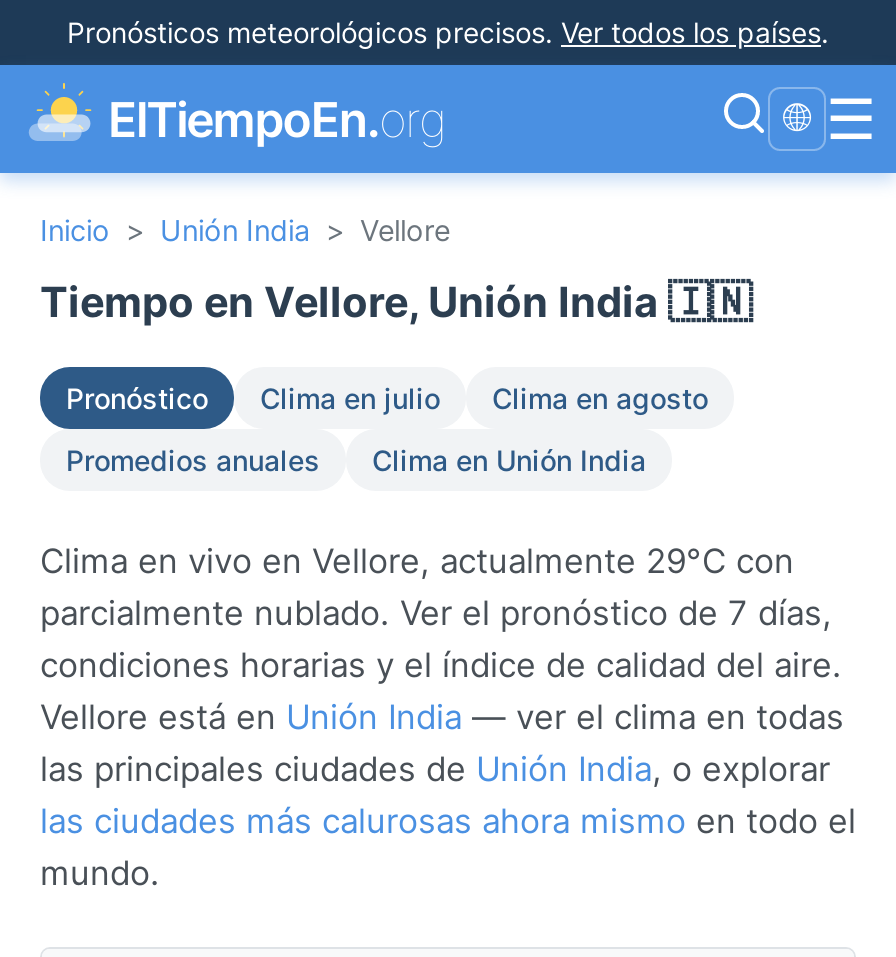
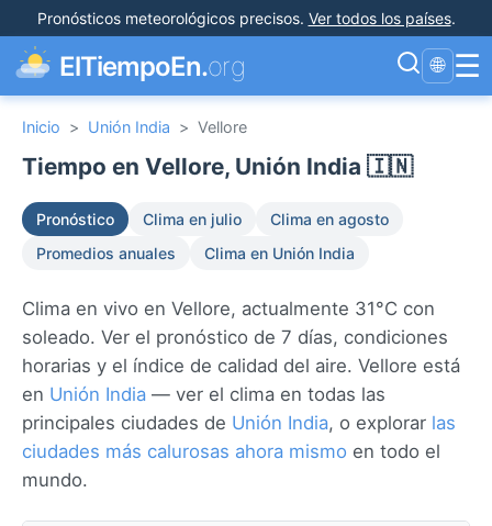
- Clima en vivo en Vellore, actualmente 29°C con
- parcialmente nublado. Ver el pronóstico de 7 días,
- condiciones horarias y el índice de calidad del aire.
- Vellore está en Unión India — ver el clima en todas
- las principales ciudades de Unión India, o explorar
- las ciudades más calurosas ahora mismo en todo el
+ Clima en vivo en Vellore, actualmente 31°C con
+ soleado. Ver el pronóstico de 7 días, condiciones
+ horarias y el índice de calidad del aire. Vellore está
+ en Unión India — ver el clima en todas las
+ principales ciudades de Unión India, o explorar las
+ ciudades más calurosas ahora mismo en todo el
